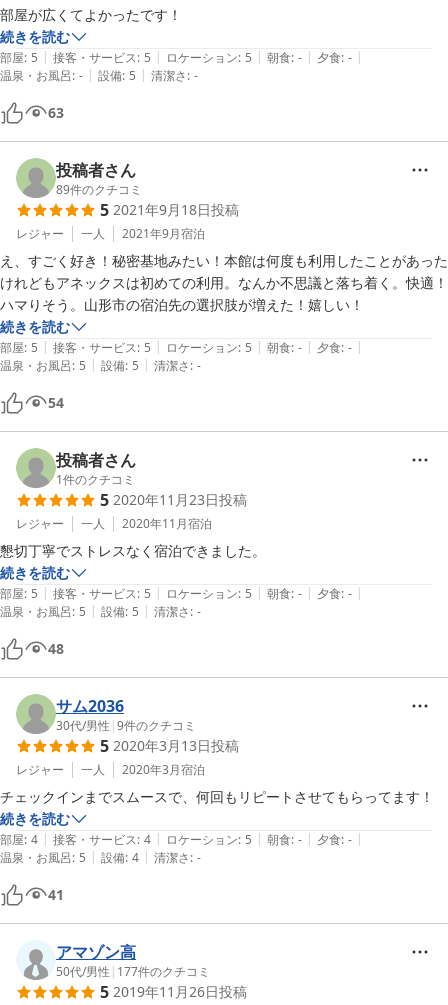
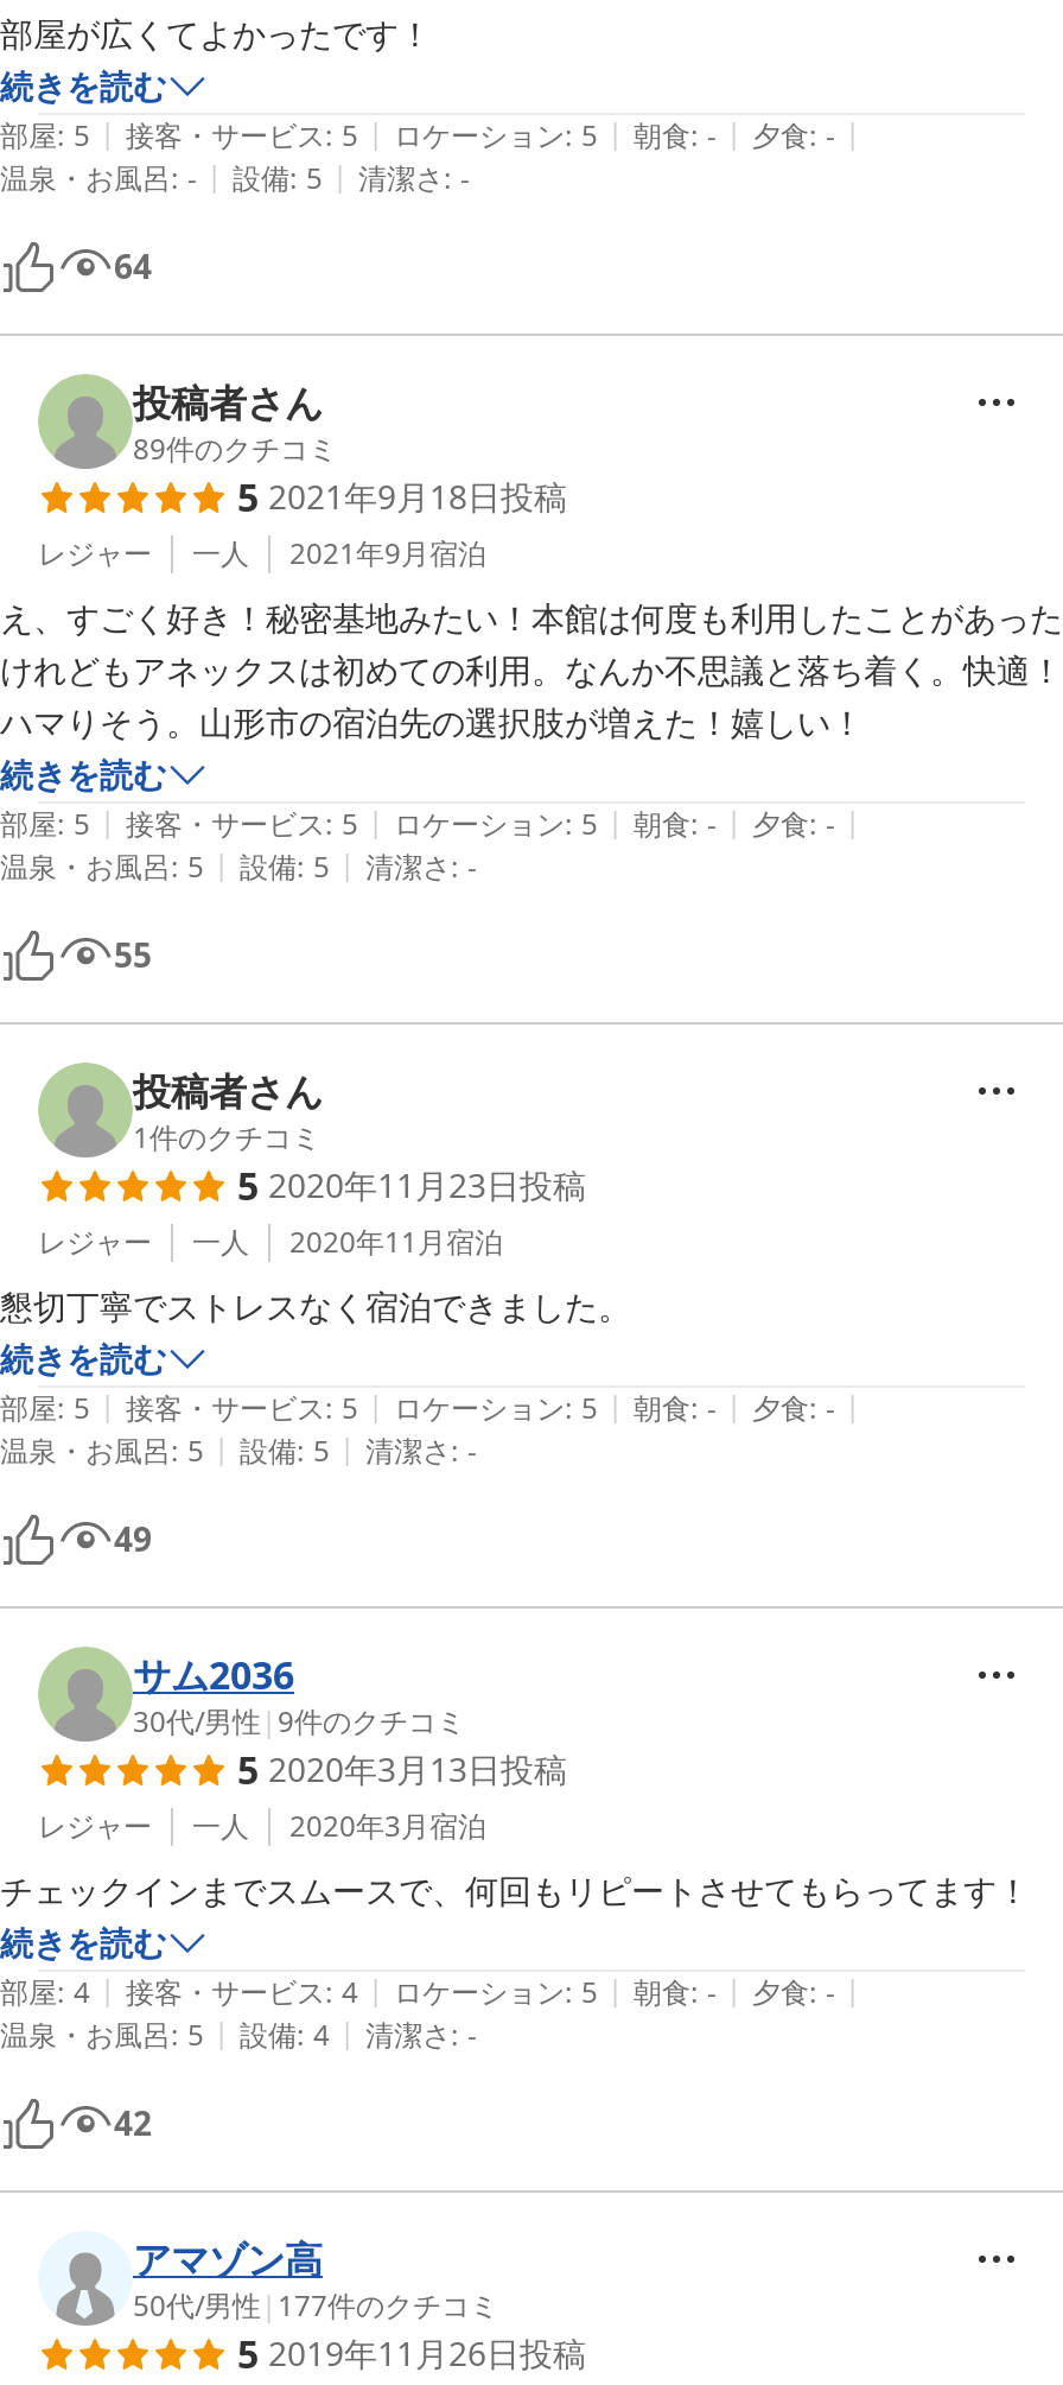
- 63
+ 64

- 54
+ 55

- 48
+ 49

- 41
+ 42
